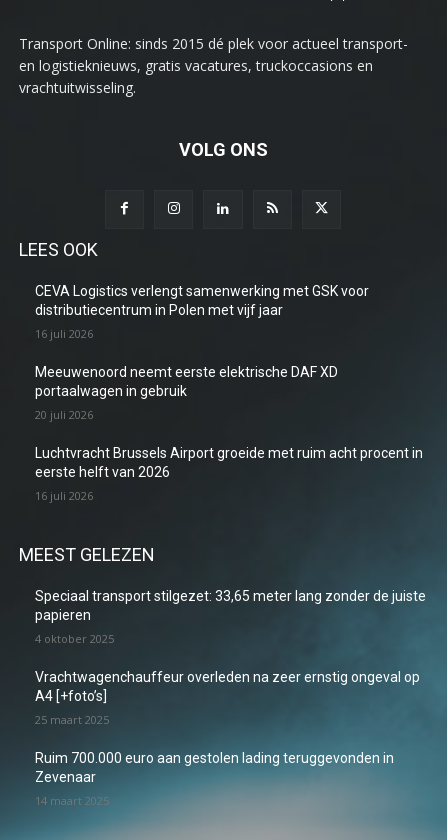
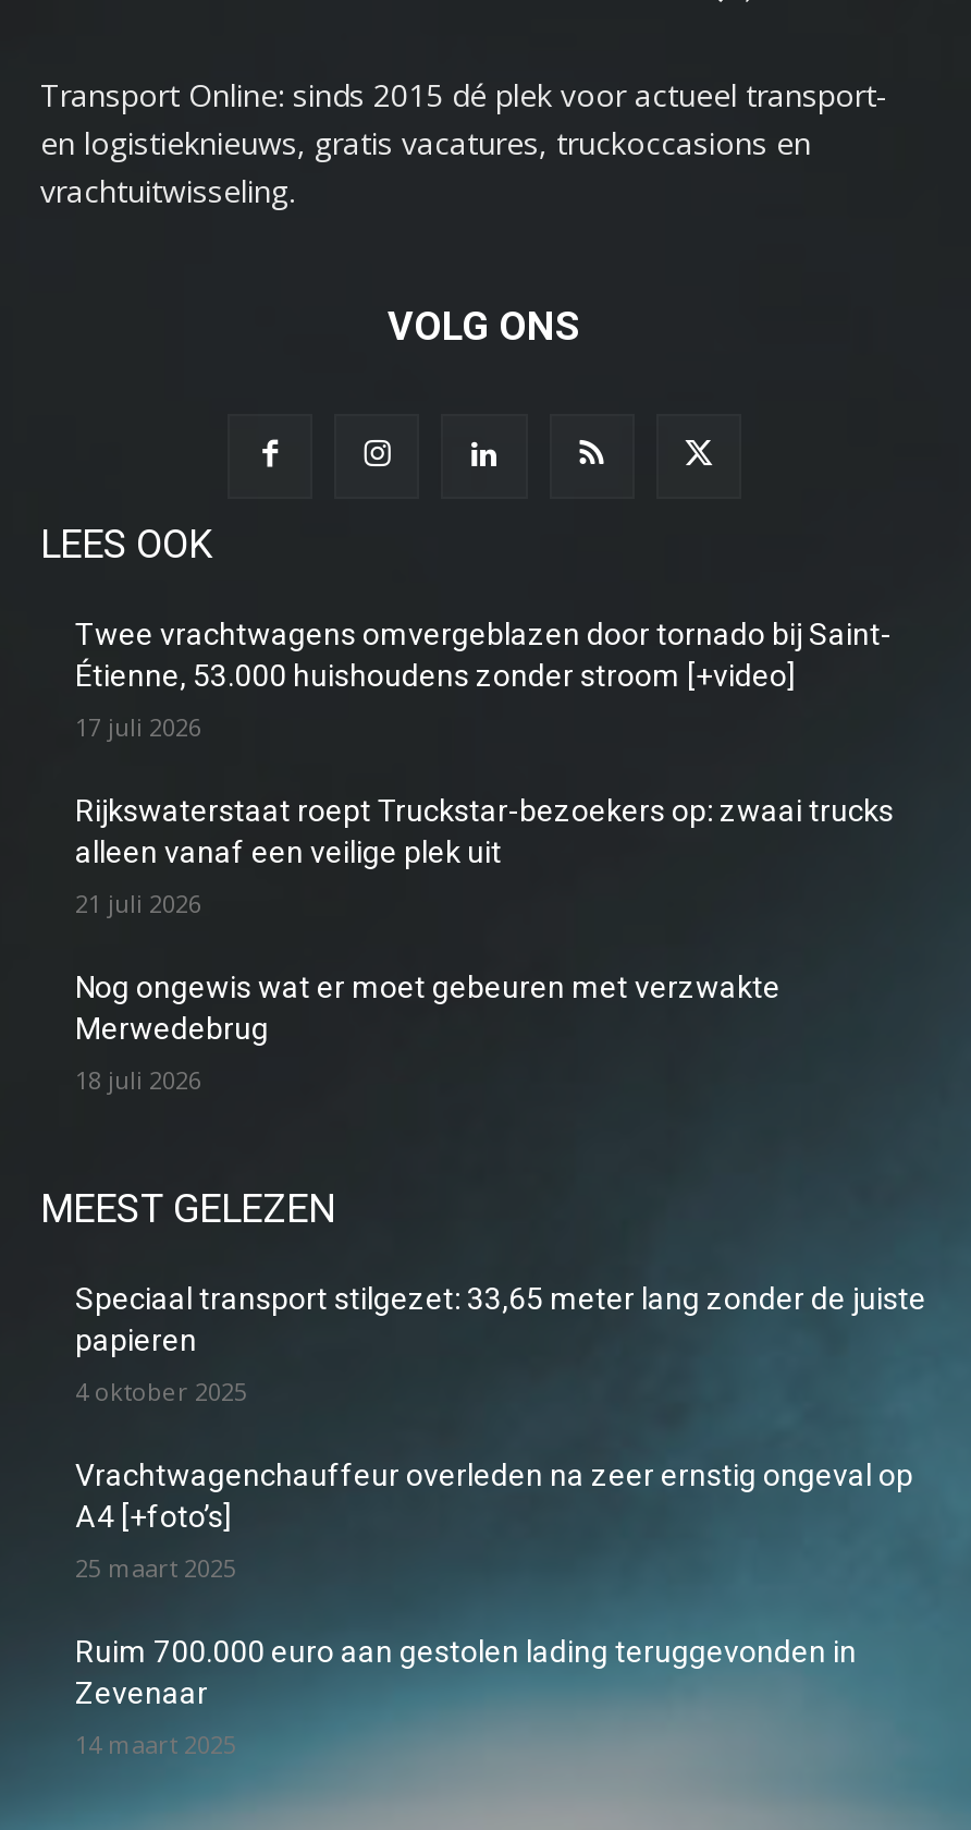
- CEVA Logistics verlengt samenwerking met GSK voor
- distributiecentrum in Polen met vijf jaar
+ Twee vrachtwagens omvergeblazen door tornado bij Saint-
+ Étienne, 53.000 huishoudens zonder stroom [+video]

- 16 juli 2026
+ 17 juli 2026

- Meeuwenoord neemt eerste elektrische DAF XD
- portaalwagen in gebruik
+ Rijkswaterstaat roept Truckstar-bezoekers op: zwaai trucks
+ alleen vanaf een veilige plek uit

- 20 juli 2026
+ 21 juli 2026

- Luchtvracht Brussels Airport groeide met ruim acht procent in
- eerste helft van 2026
+ Nog ongewis wat er moet gebeuren met verzwakte
+ Merwedebrug

- 16 juli 2026
+ 18 juli 2026
